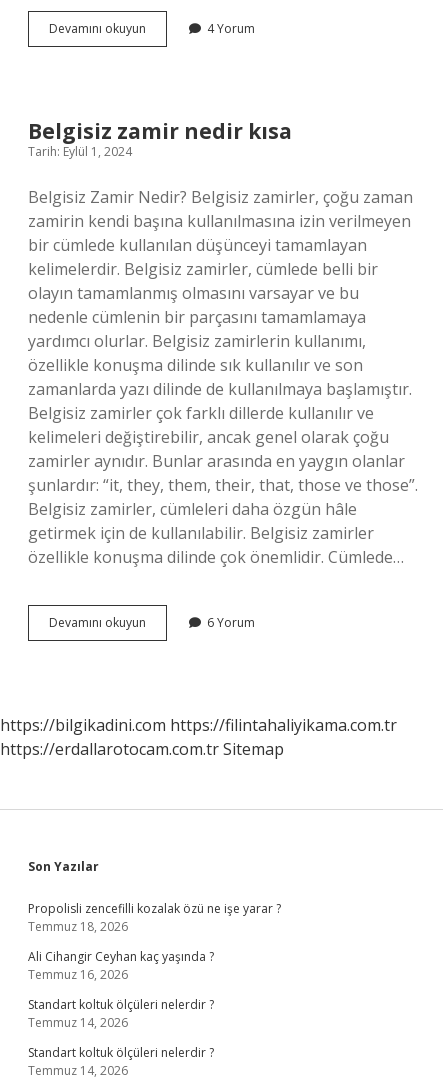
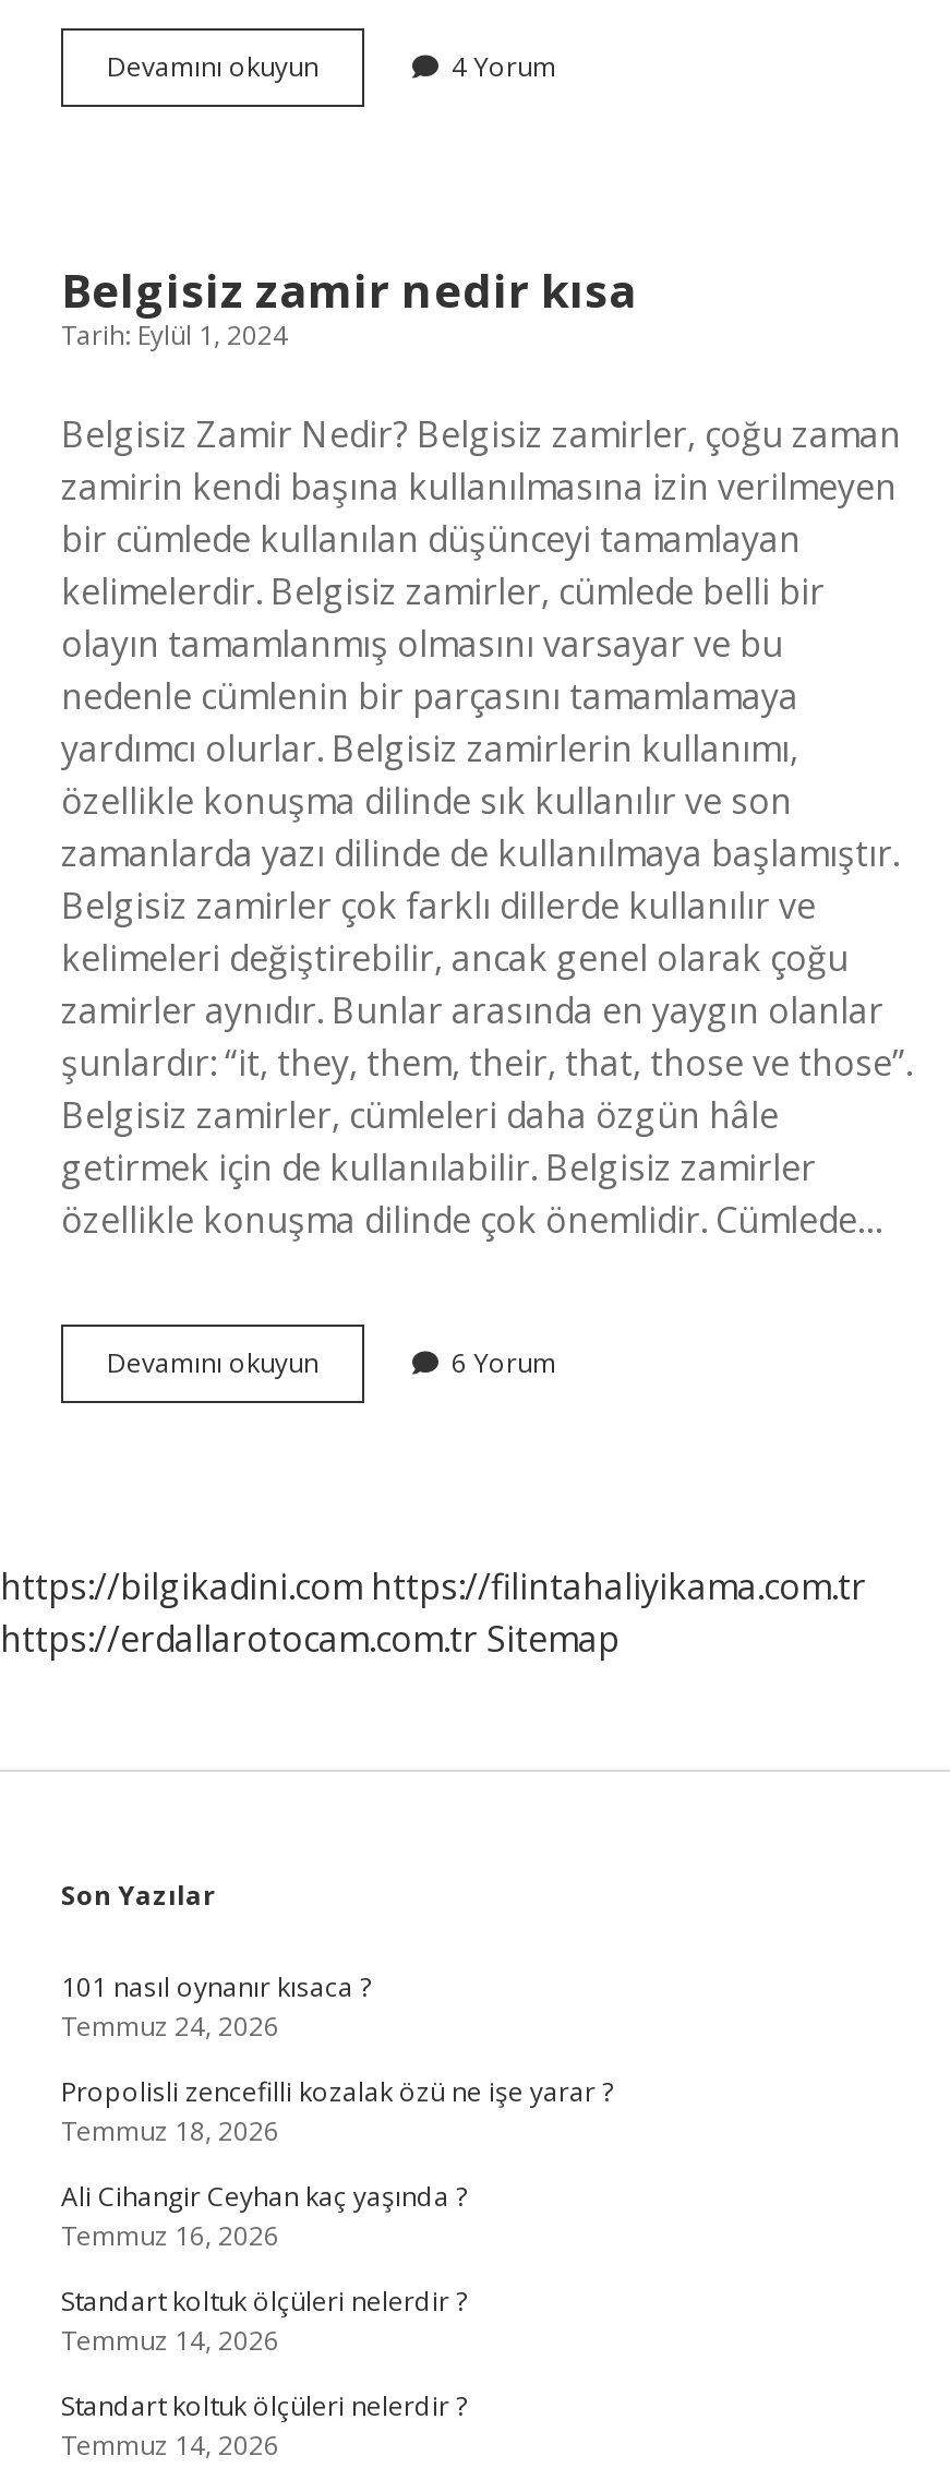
+ 101 nasıl oynanır kısaca ?
+ Temmuz 24, 2026
